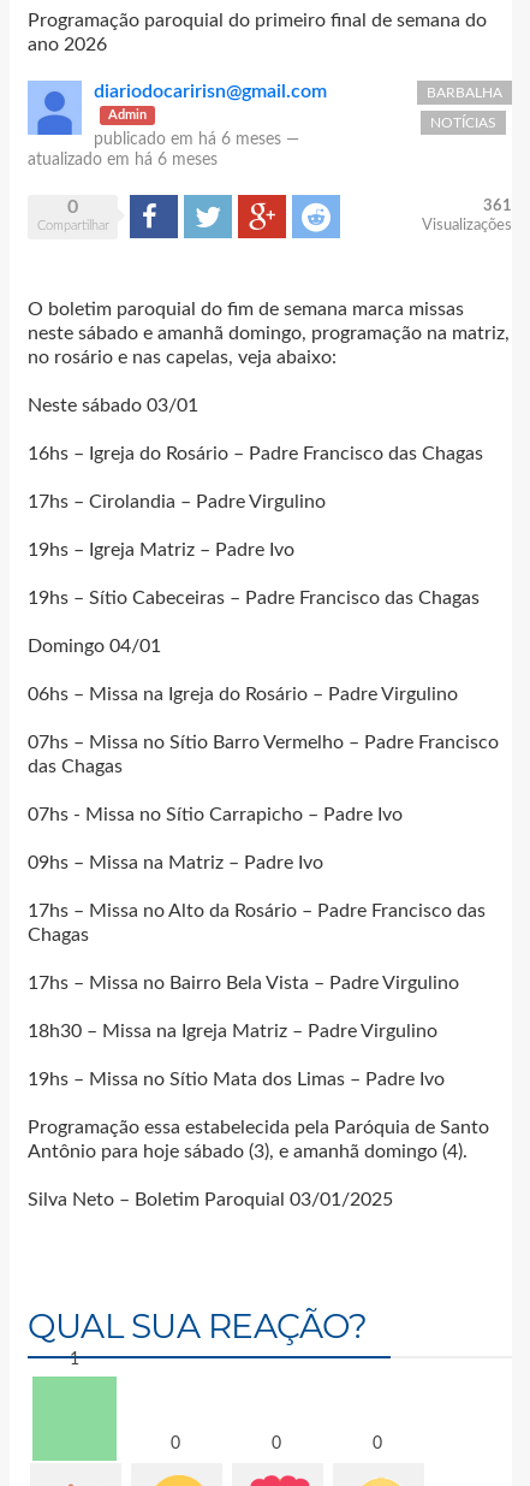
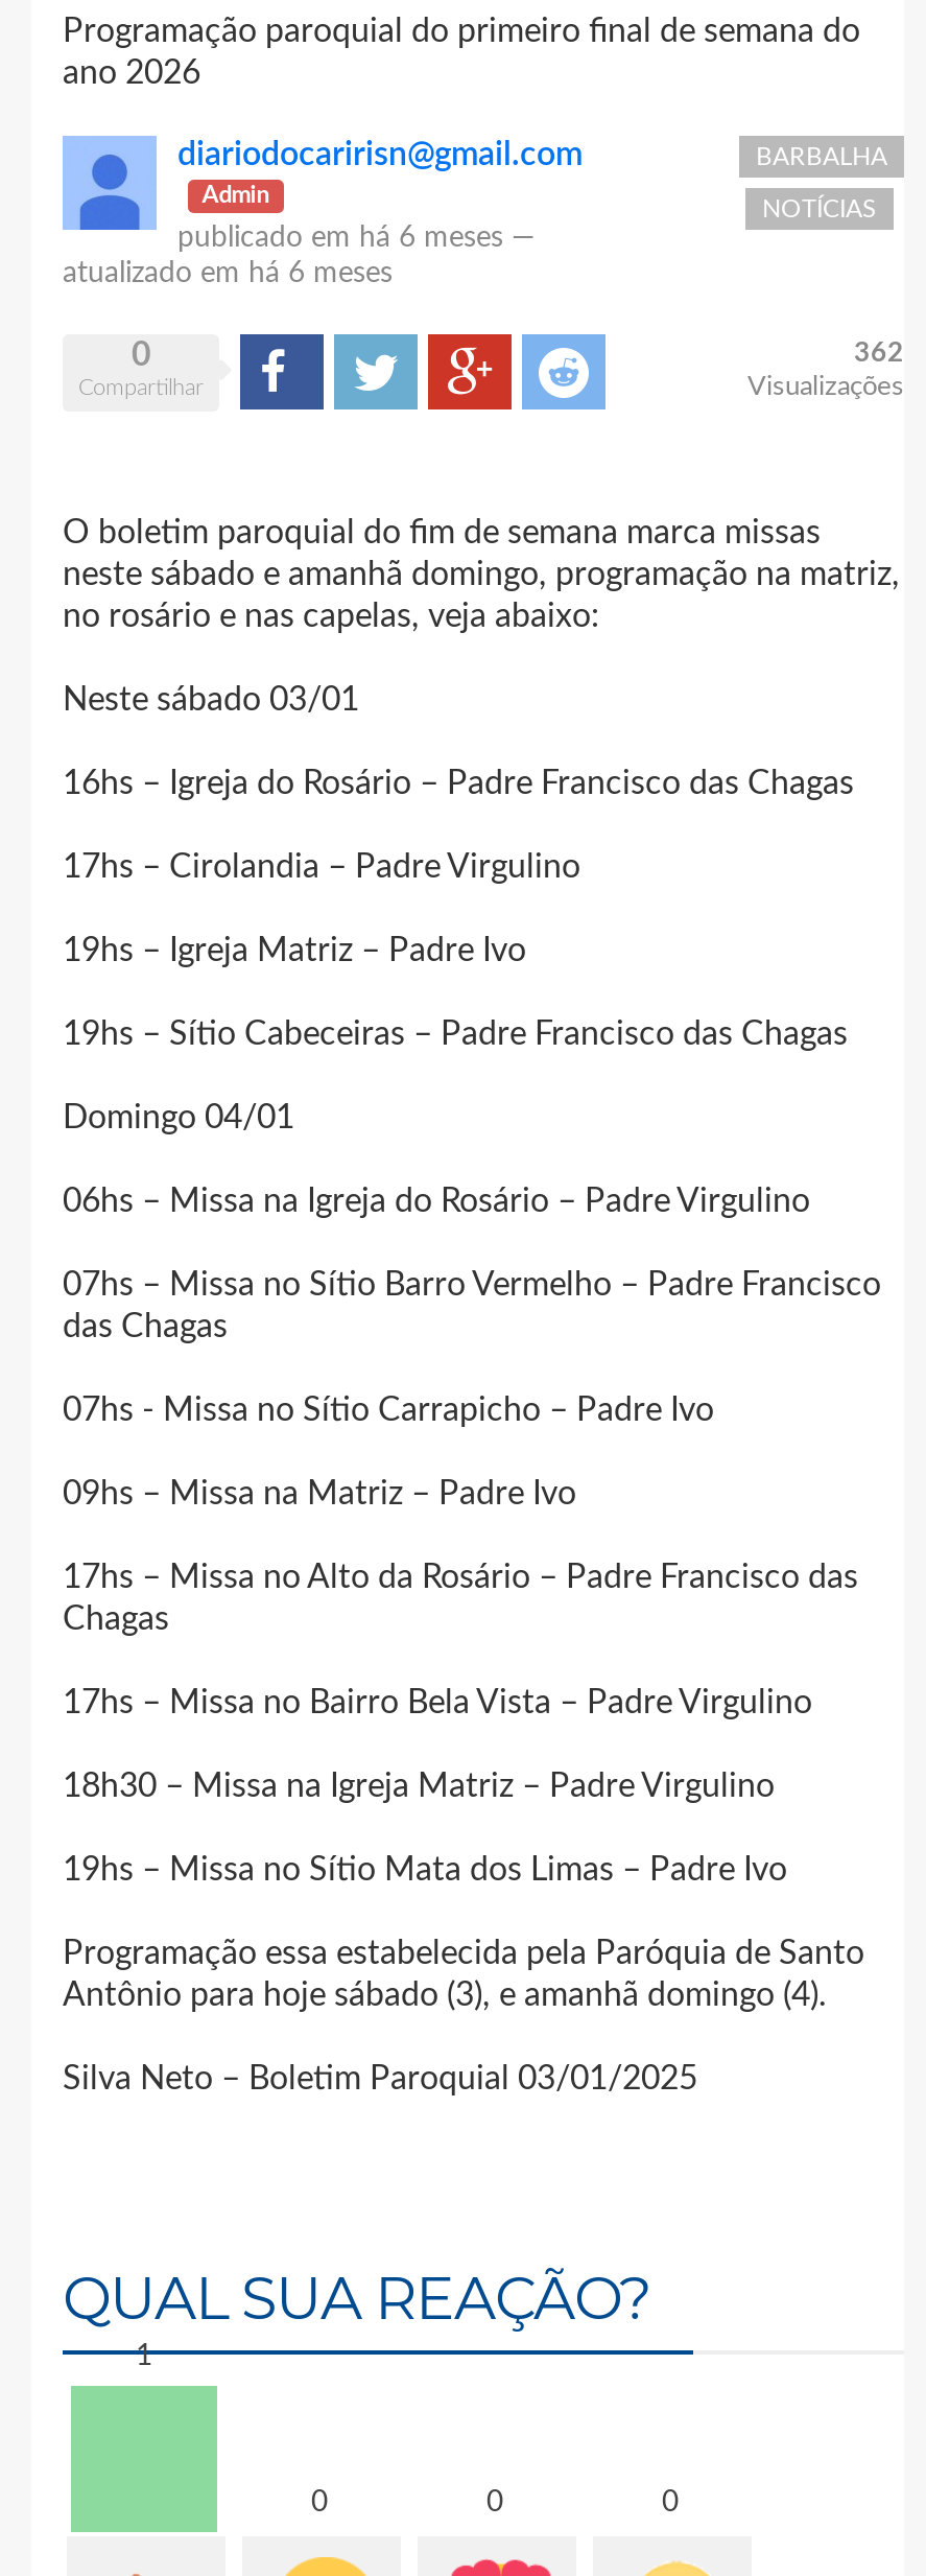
- 361
+ 362
